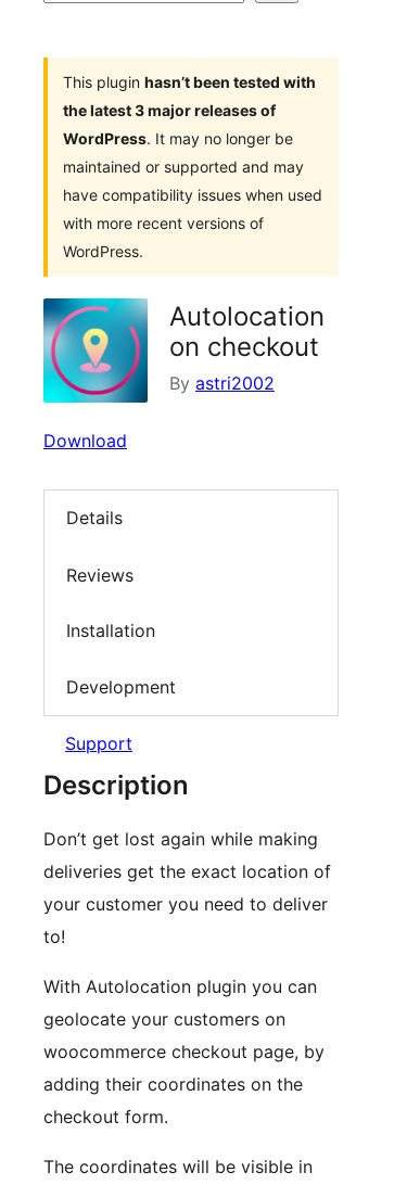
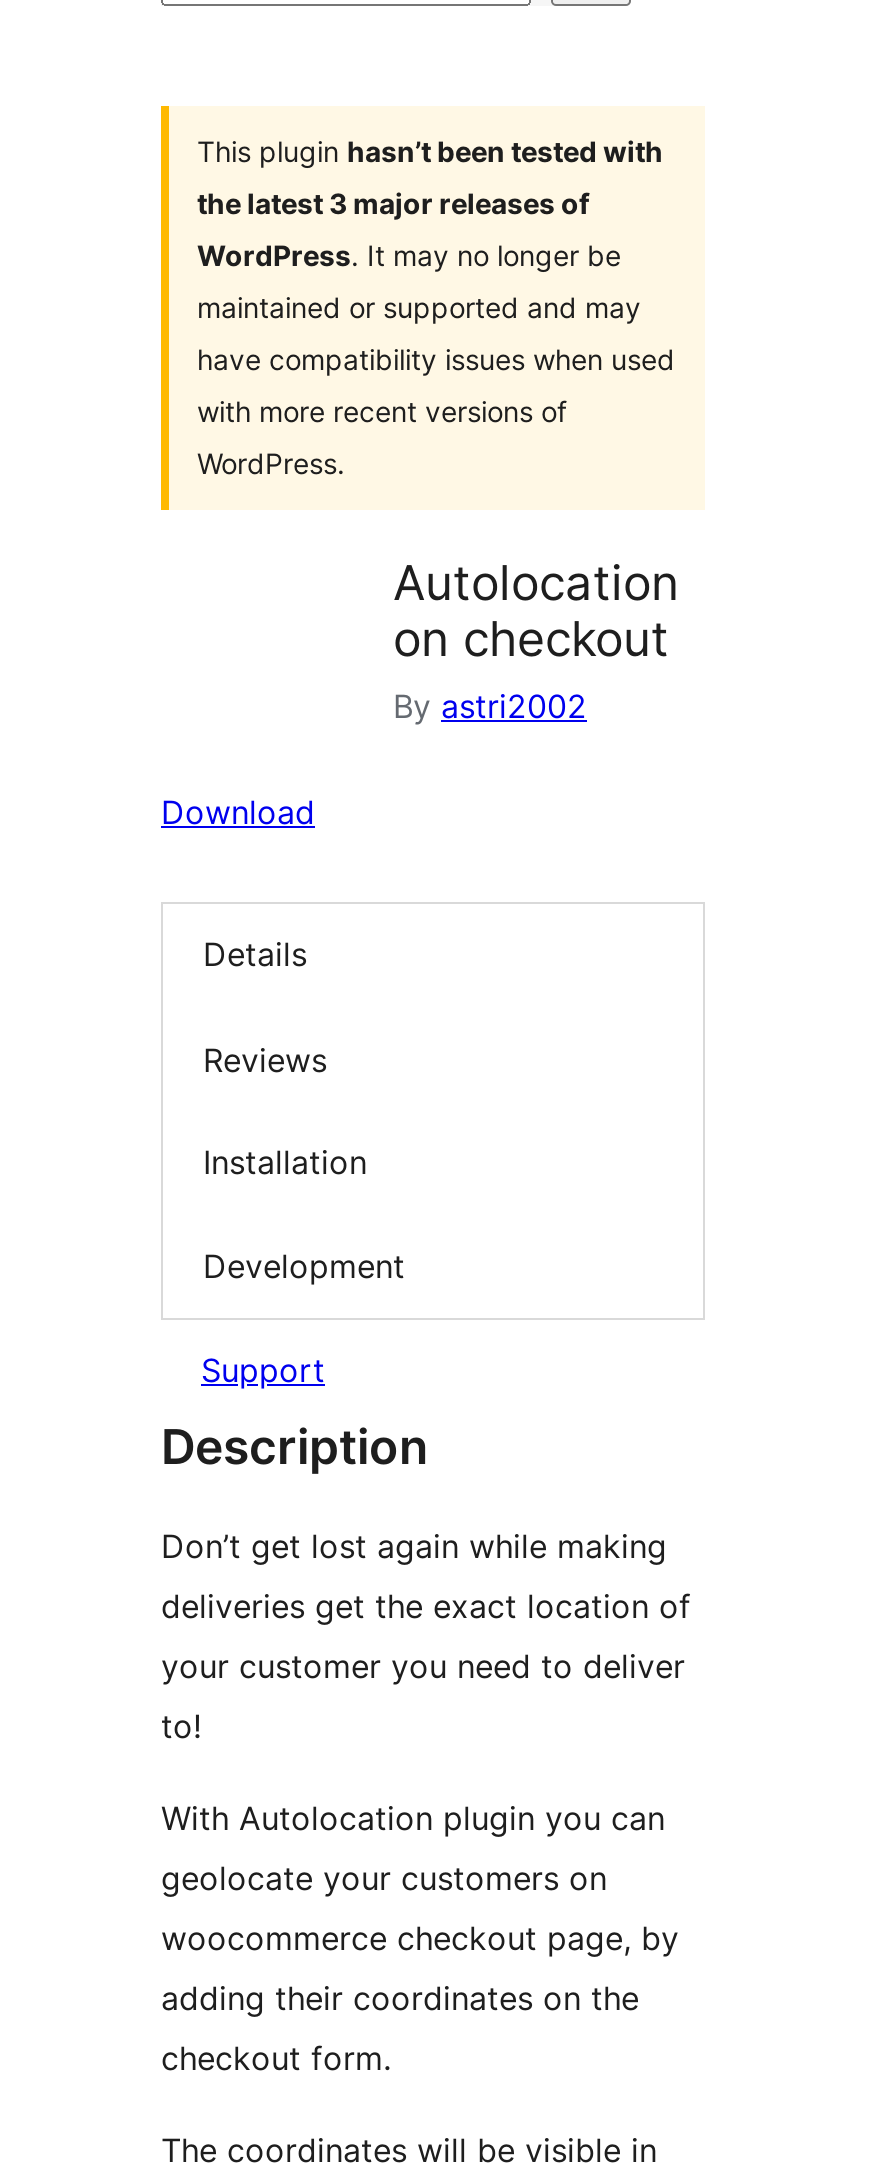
- [image]
